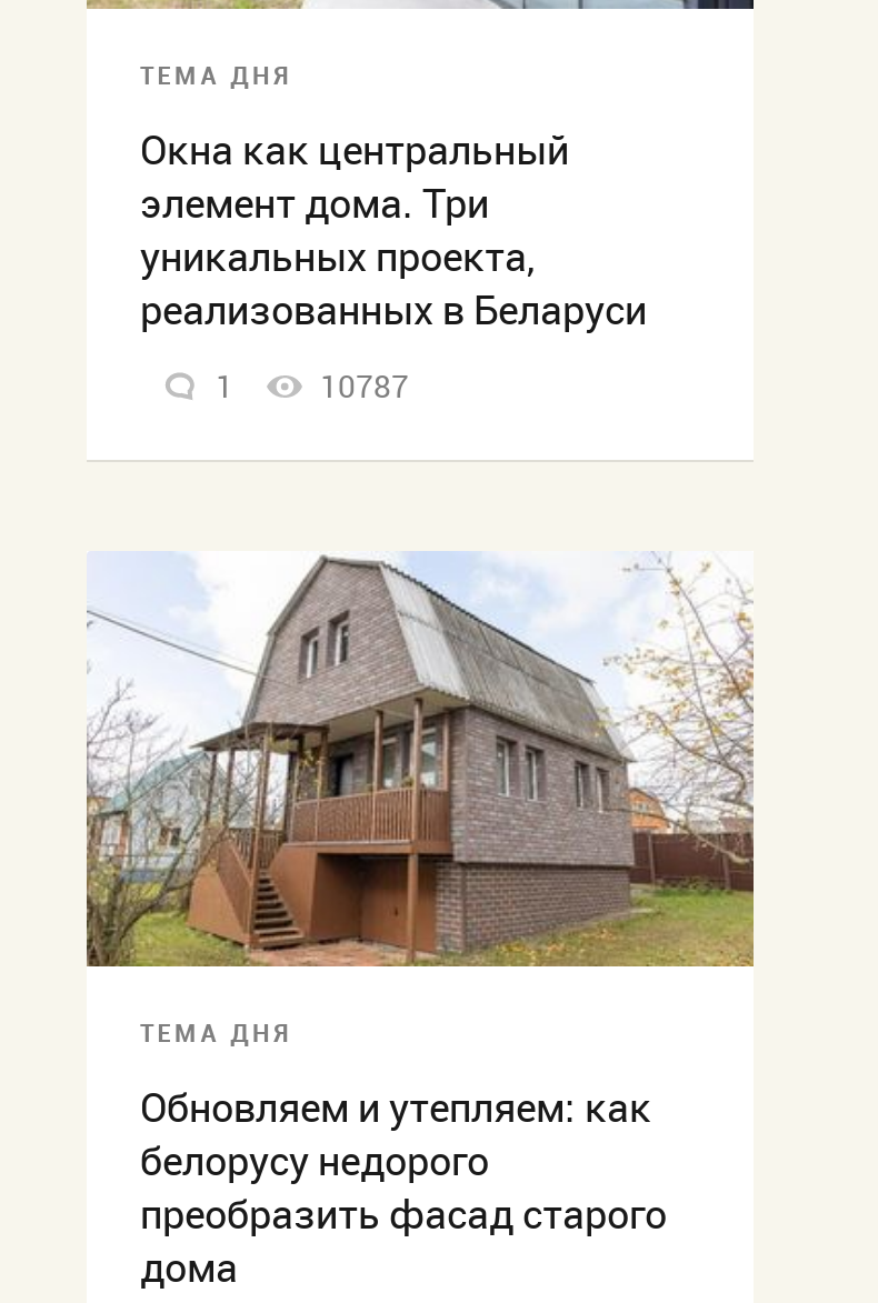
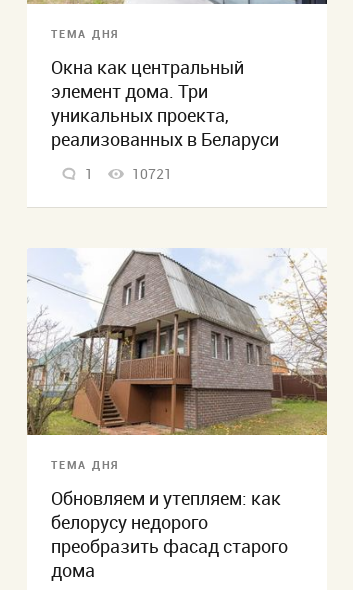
- 10787
+ 10721
